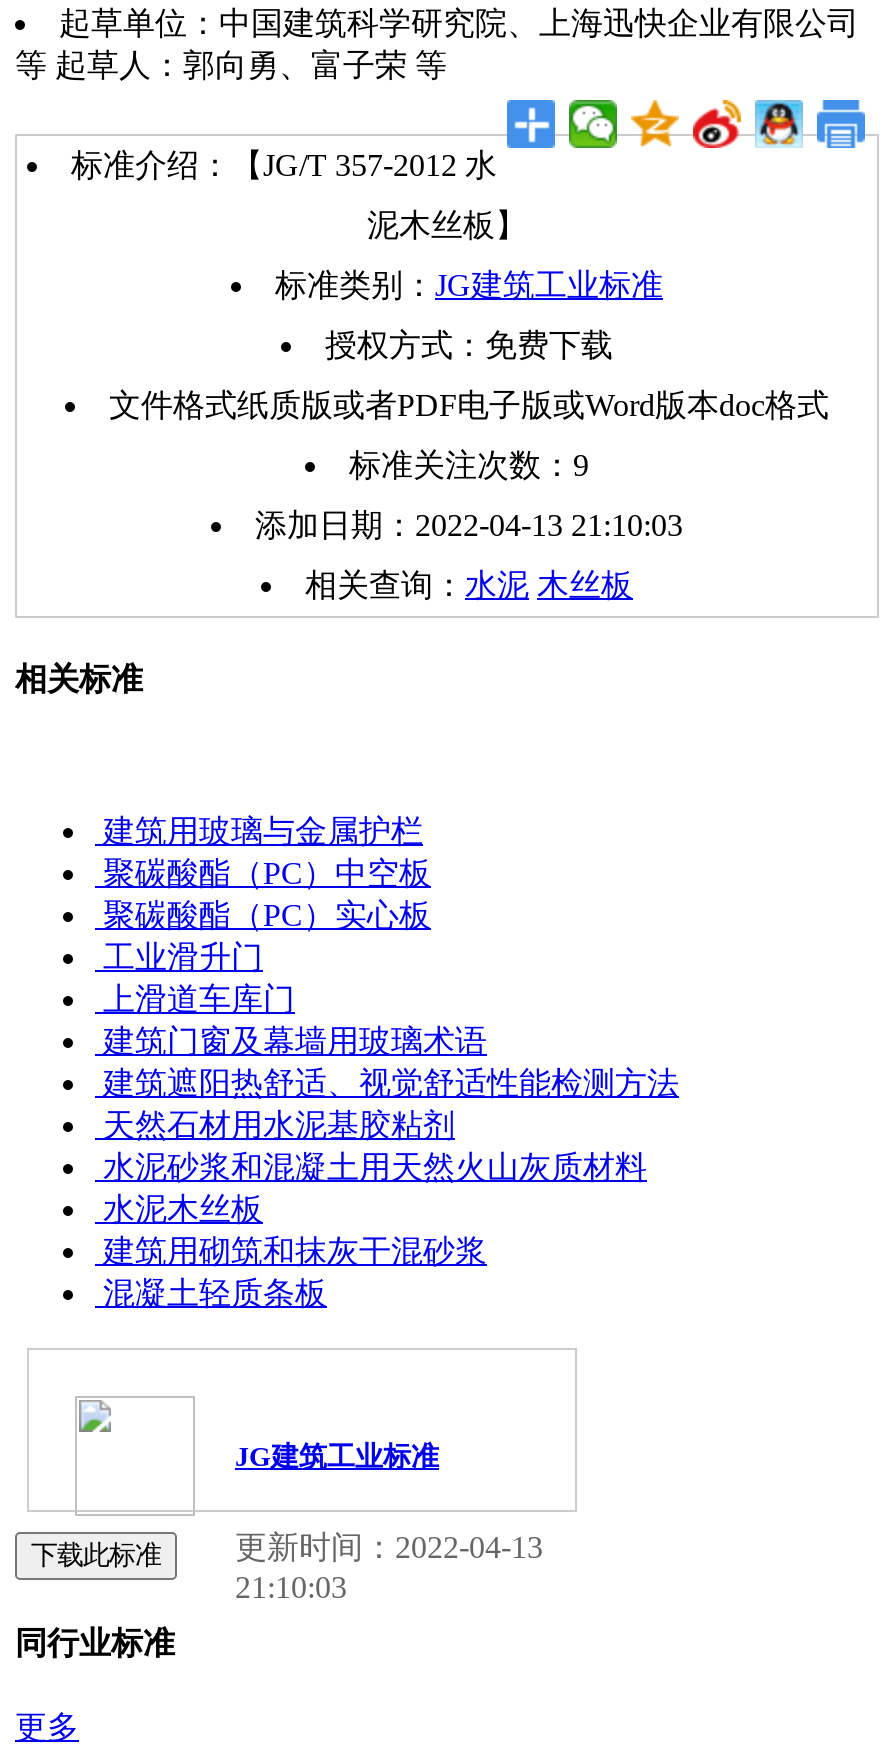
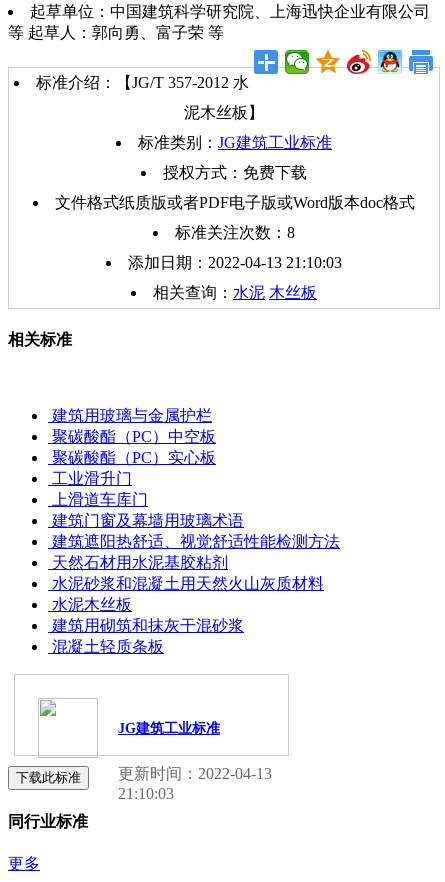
- 标准关注次数：9
+ 标准关注次数：8
